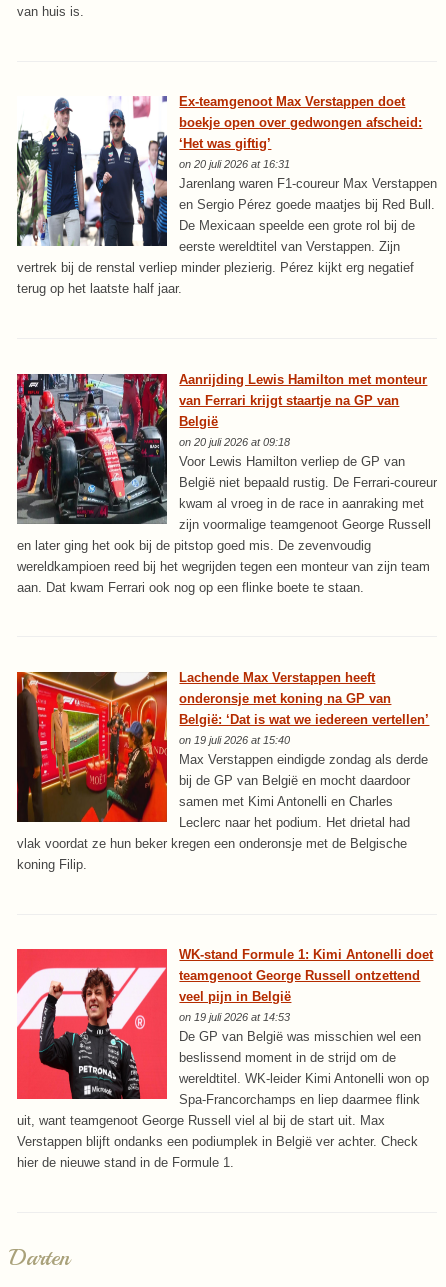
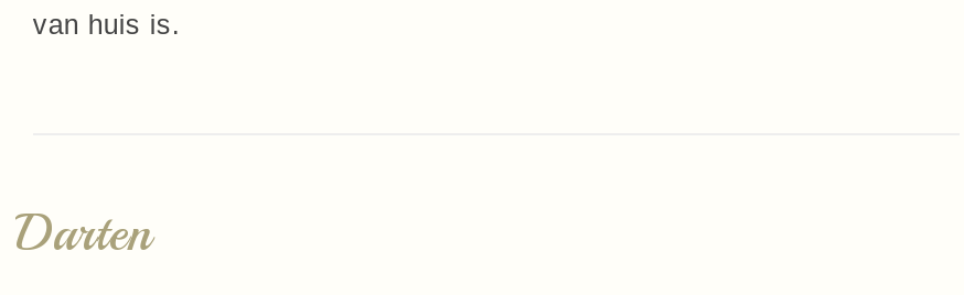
- [image]
- Ex-teamgenoot Max Verstappen doet
- boekje open over gedwongen afscheid:
- ‘Het was giftig’
- on 20 juli 2026 at 16:31
- Jarenlang waren F1-coureur Max Verstappen
- en Sergio Pérez goede maatjes bij Red Bull.
- De Mexicaan speelde een grote rol bij de
- eerste wereldtitel van Verstappen. Zijn
- vertrek bij de renstal verliep minder plezierig. Pérez kijkt erg negatief
- terug op het laatste half jaar.

- [image]
- Aanrijding Lewis Hamilton met monteur
- van Ferrari krijgt staartje na GP van
- België
- on 20 juli 2026 at 09:18
- Voor Lewis Hamilton verliep de GP van
- België niet bepaald rustig. De Ferrari-coureur
- kwam al vroeg in de race in aanraking met
- zijn voormalige teamgenoot George Russell
- en later ging het ook bij de pitstop goed mis. De zevenvoudig
- wereldkampioen reed bij het wegrijden tegen een monteur van zijn team
- aan. Dat kwam Ferrari ook nog op een flinke boete te staan.

- [image]
- Lachende Max Verstappen heeft
- onderonsje met koning na GP van
- België: ‘Dat is wat we iedereen vertellen’
- on 19 juli 2026 at 15:40
- Max Verstappen eindigde zondag als derde
- bij de GP van België en mocht daardoor
- samen met Kimi Antonelli en Charles
- Leclerc naar het podium. Het drietal had
- vlak voordat ze hun beker kregen een onderonsje met de Belgische
- koning Filip.

- [image]
- WK-stand Formule 1: Kimi Antonelli doet
- teamgenoot George Russell ontzettend
- veel pijn in België
- on 19 juli 2026 at 14:53
- De GP van België was misschien wel een
- beslissend moment in de strijd om de
- wereldtitel. WK-leider Kimi Antonelli won op
- Spa-Francorchamps en liep daarmee flink
- uit, want teamgenoot George Russell viel al bij de start uit. Max
- Verstappen blijft ondanks een podiumplek in België ver achter. Check
- hier de nieuwe stand in de Formule 1.
